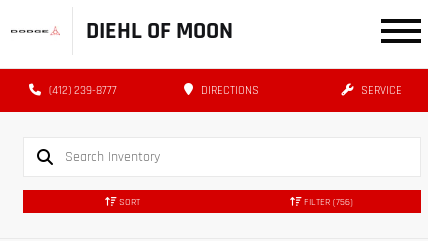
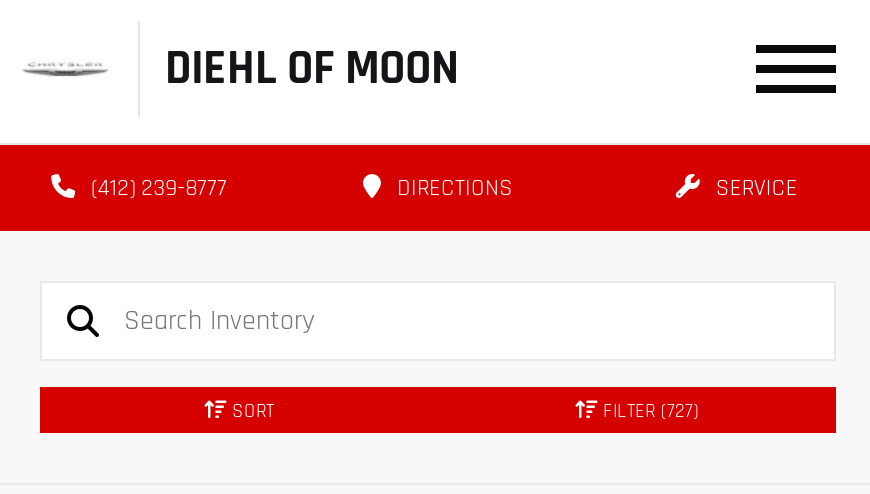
- FILTER (756)
+ FILTER (727)
